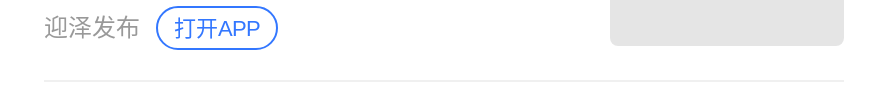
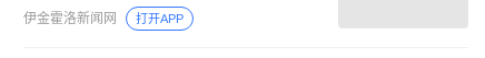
- 迎泽发布
+ 伊金霍洛新闻网
